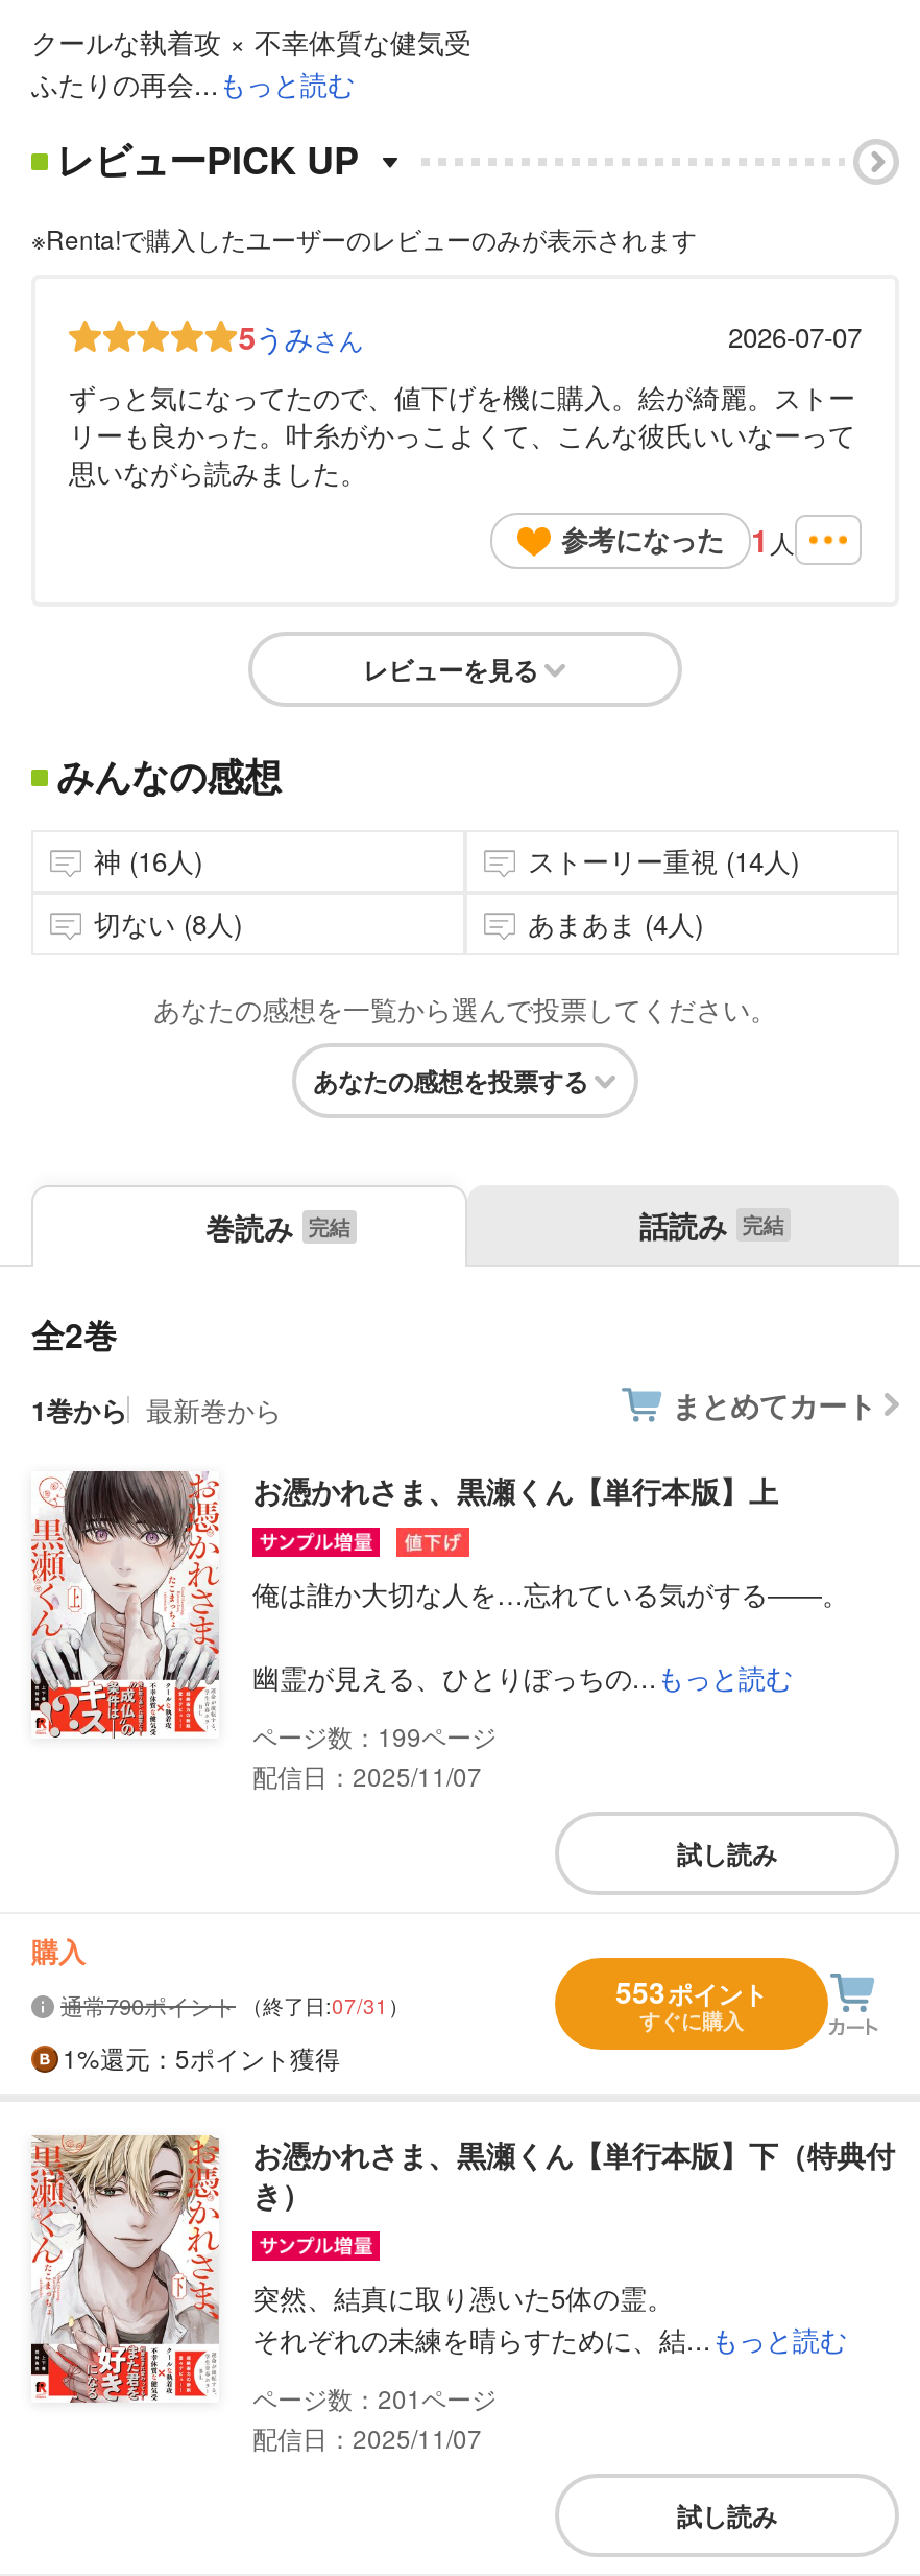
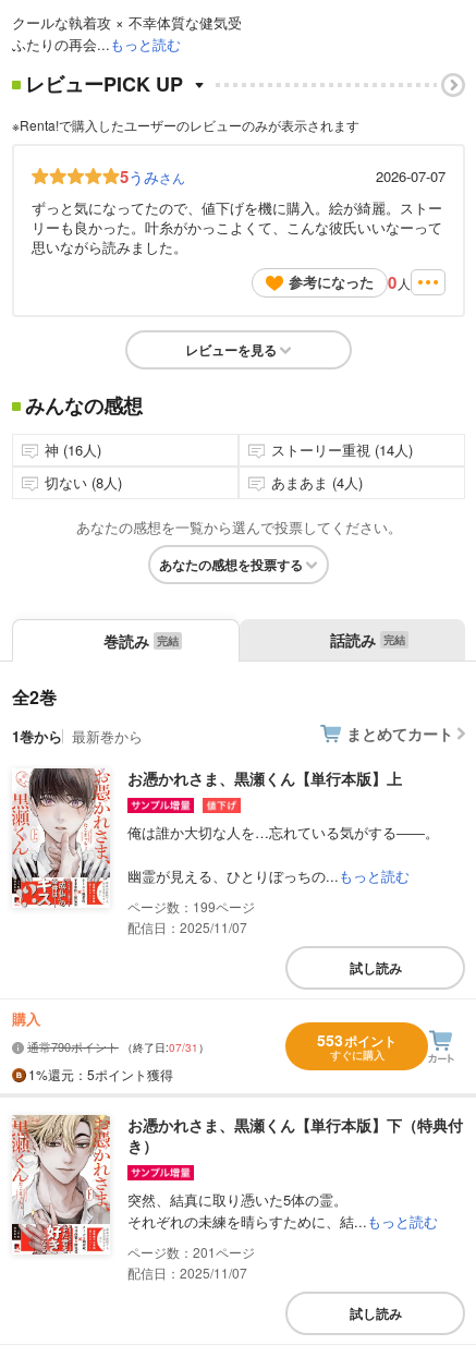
- 参考になった 1人
+ 参考になった 0人
